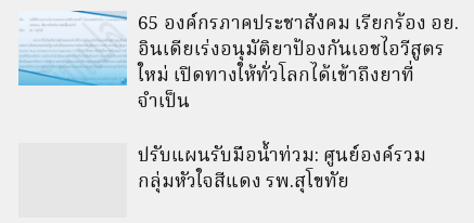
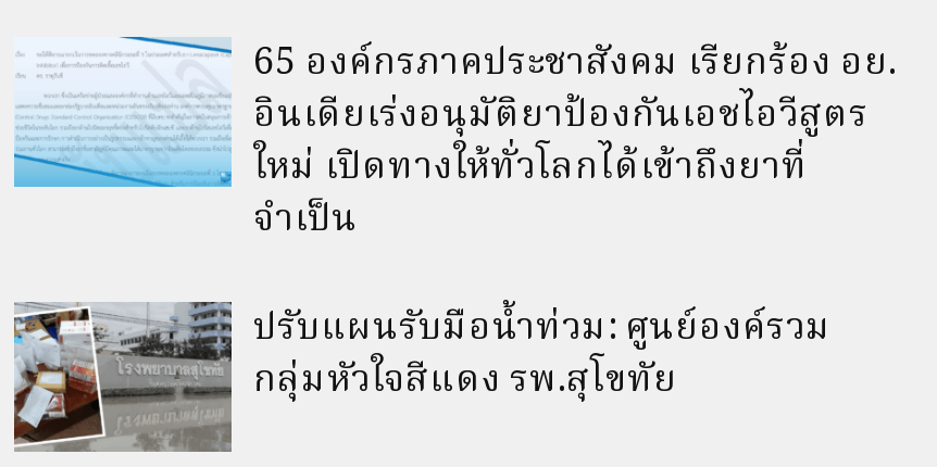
+ [image]
